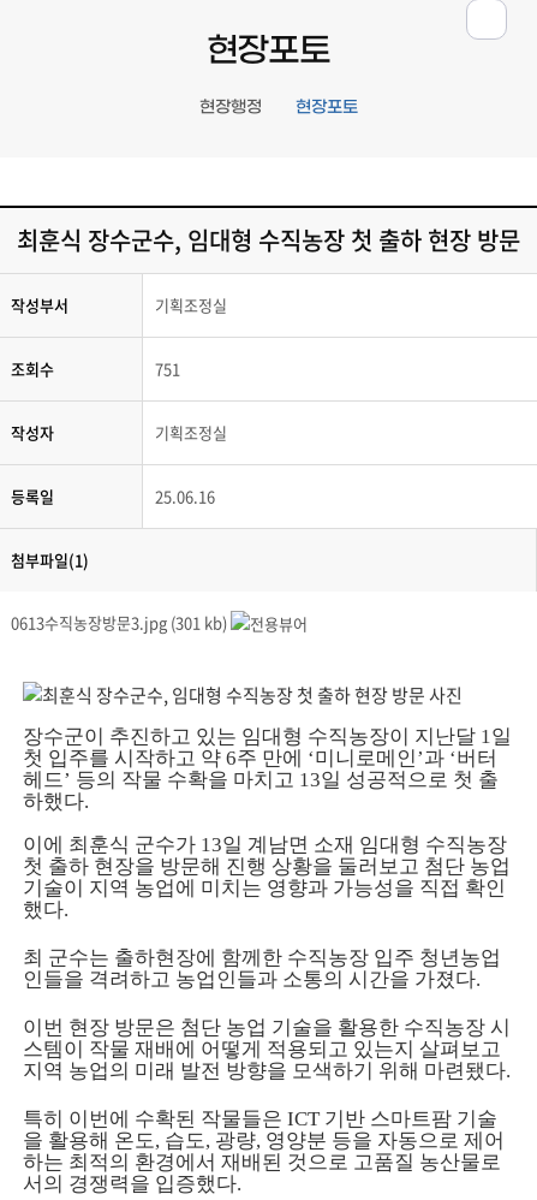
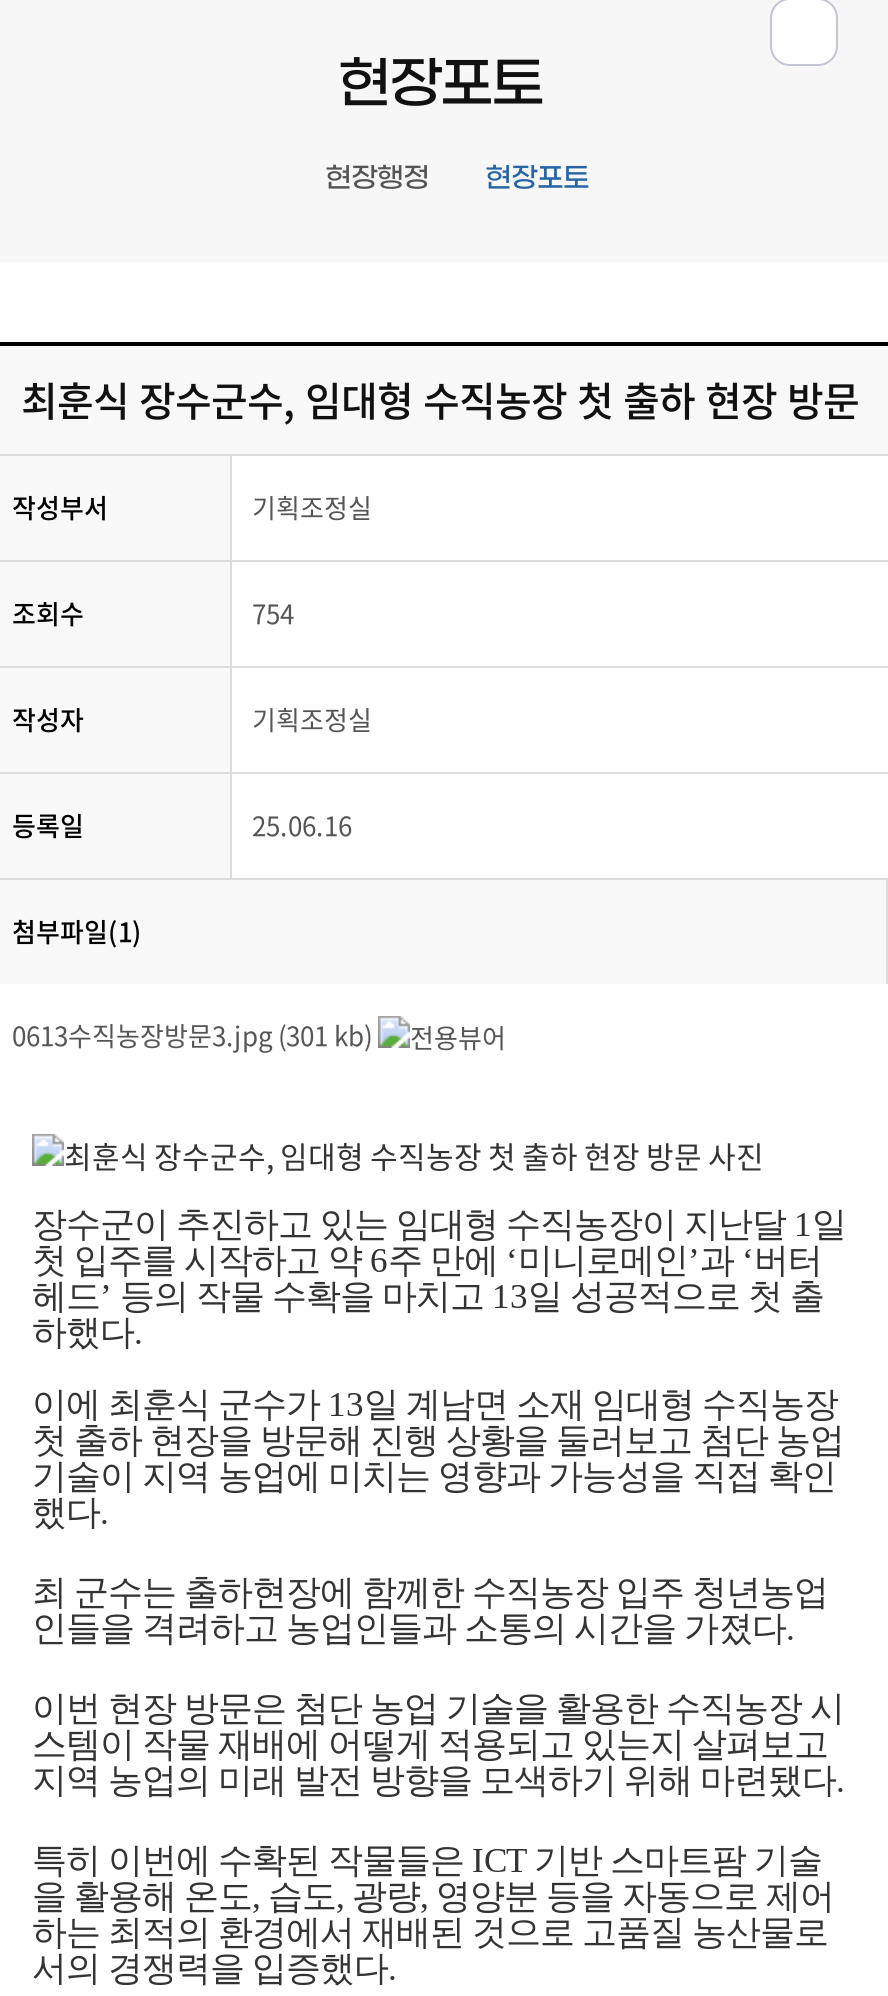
- 751
+ 754
